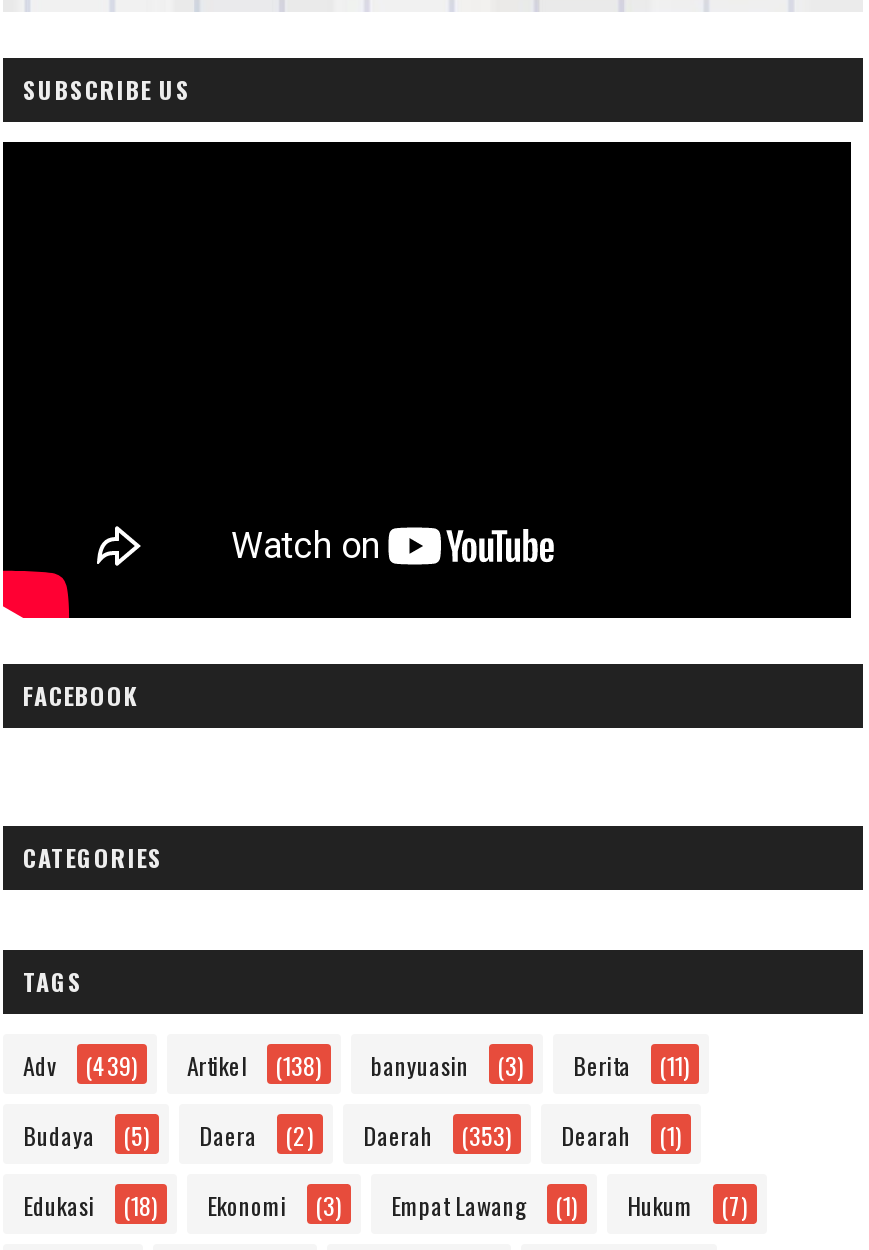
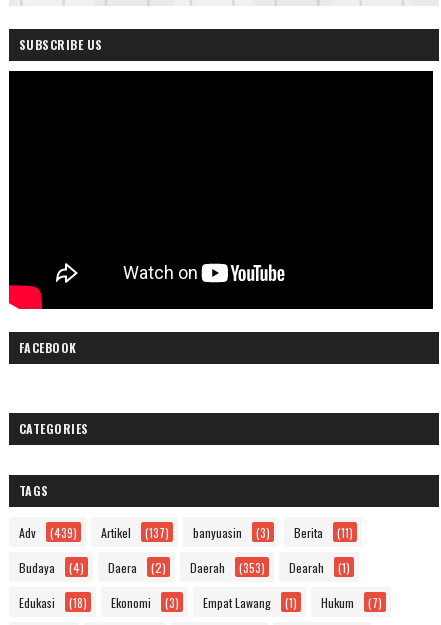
- (138)
+ (137)

- (5)
+ (4)
